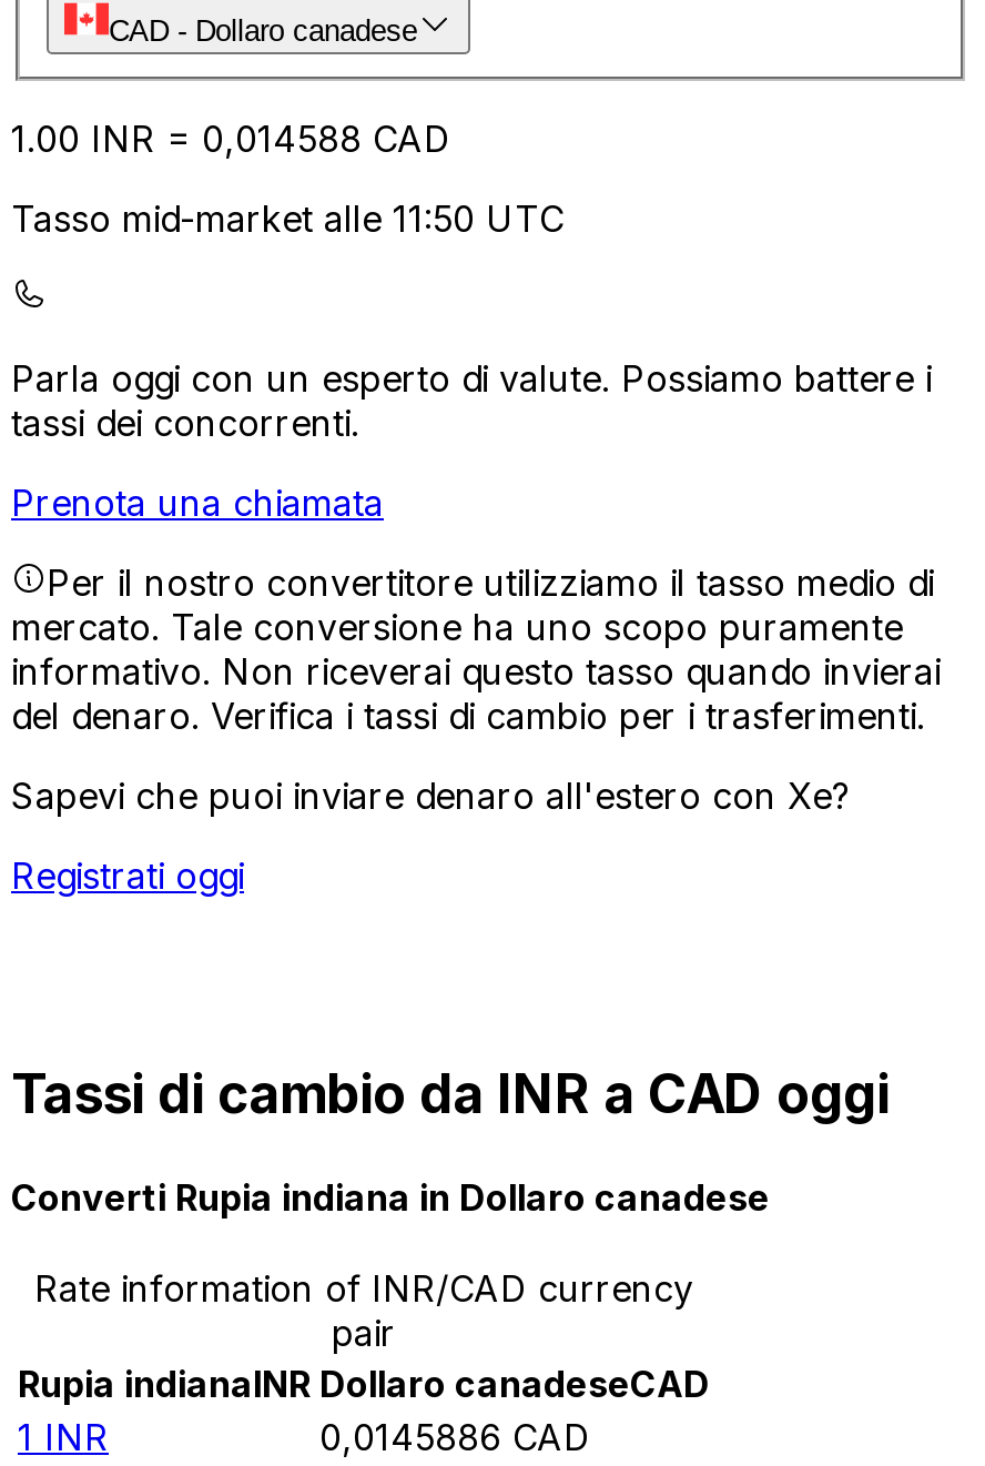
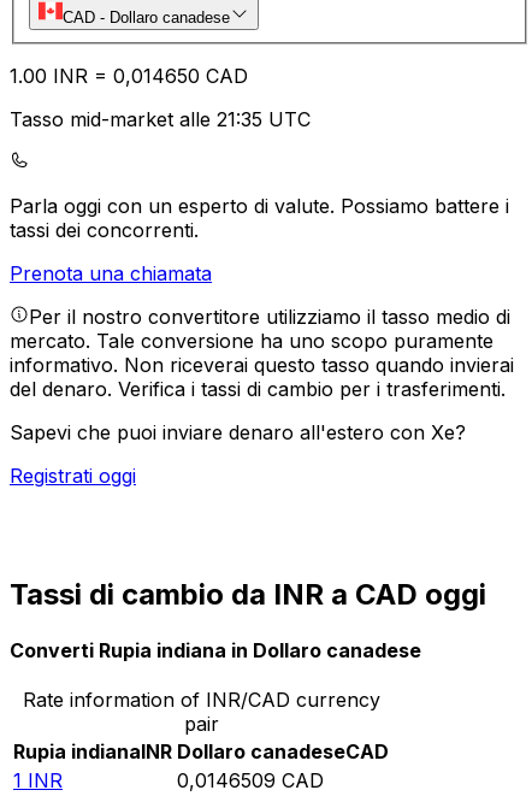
- 1.00 INR = 0,014588 CAD
+ 1.00 INR = 0,014650 CAD

- Tasso mid-market alle 11:50 UTC
+ Tasso mid-market alle 21:35 UTC

- 0,0145886 CAD
+ 0,0146509 CAD
